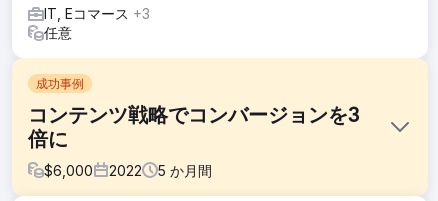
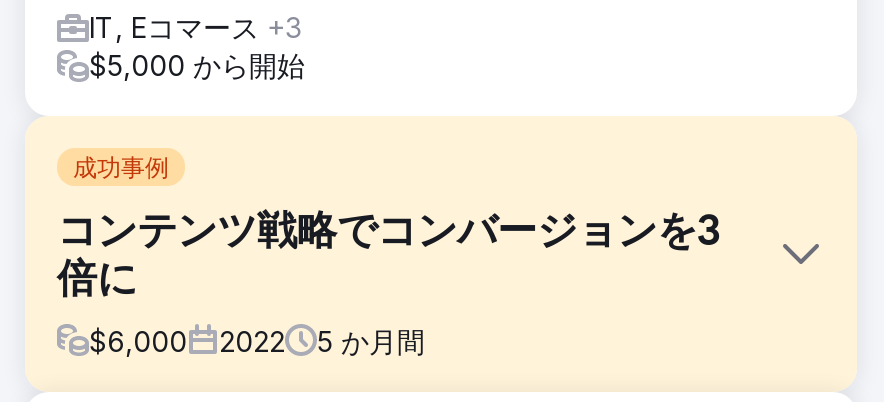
- 任意
+ $5,000 から開始
